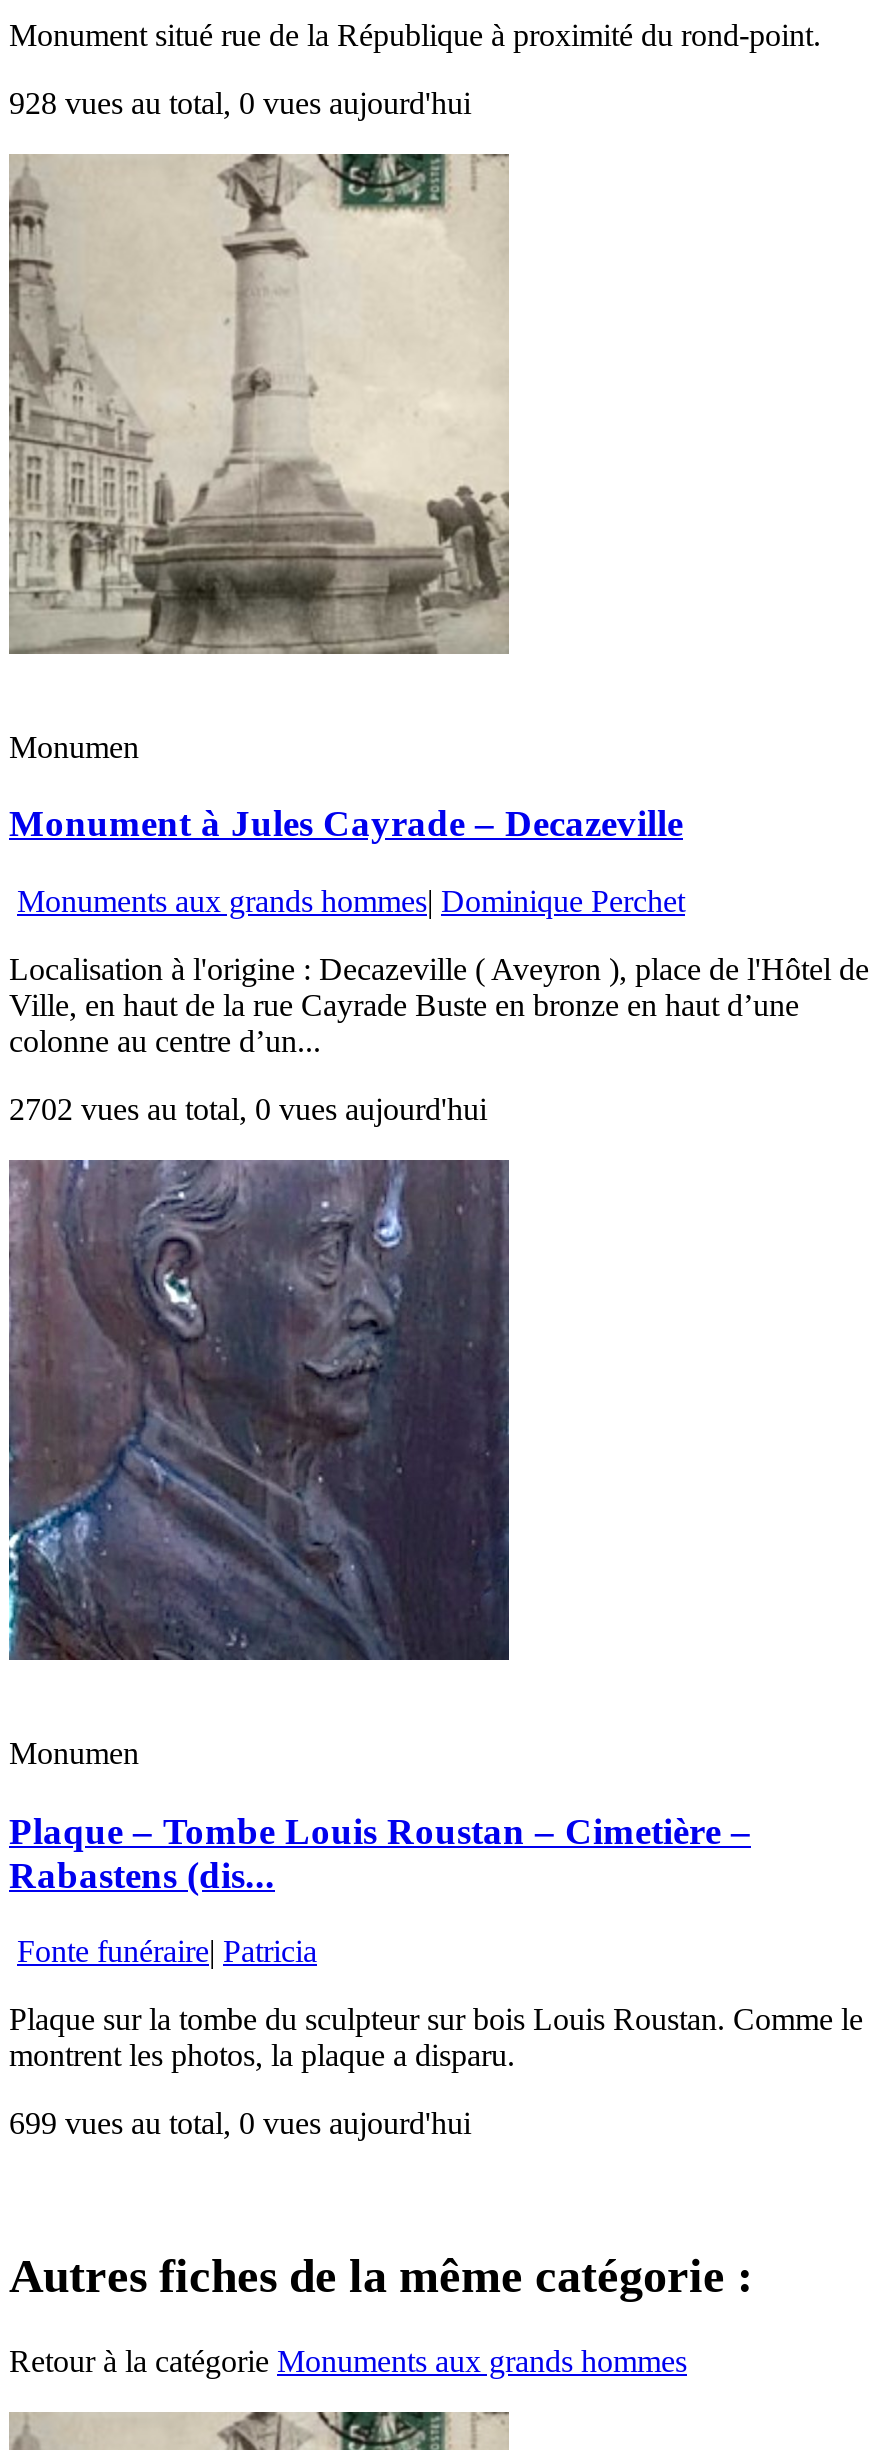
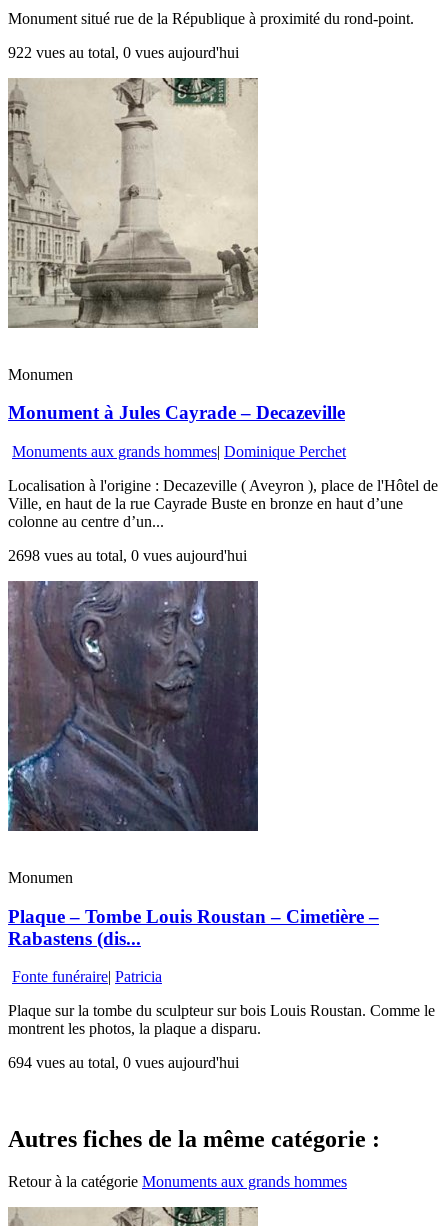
- 928 vues au total, 0 vues aujourd'hui
+ 922 vues au total, 0 vues aujourd'hui

- 2702 vues au total, 0 vues aujourd'hui
+ 2698 vues au total, 0 vues aujourd'hui

- 699 vues au total, 0 vues aujourd'hui
+ 694 vues au total, 0 vues aujourd'hui
